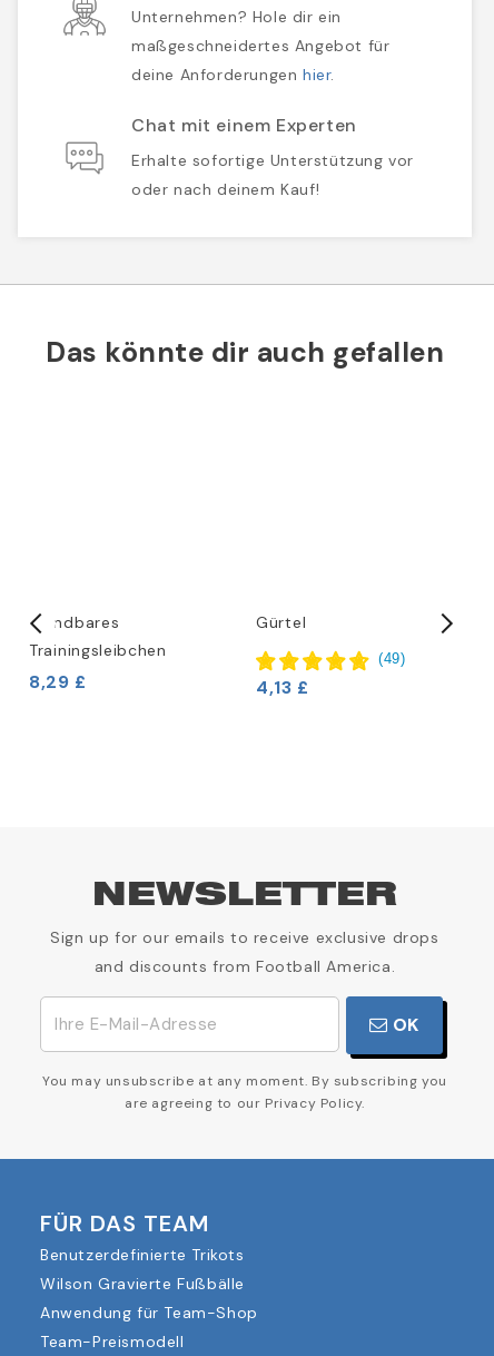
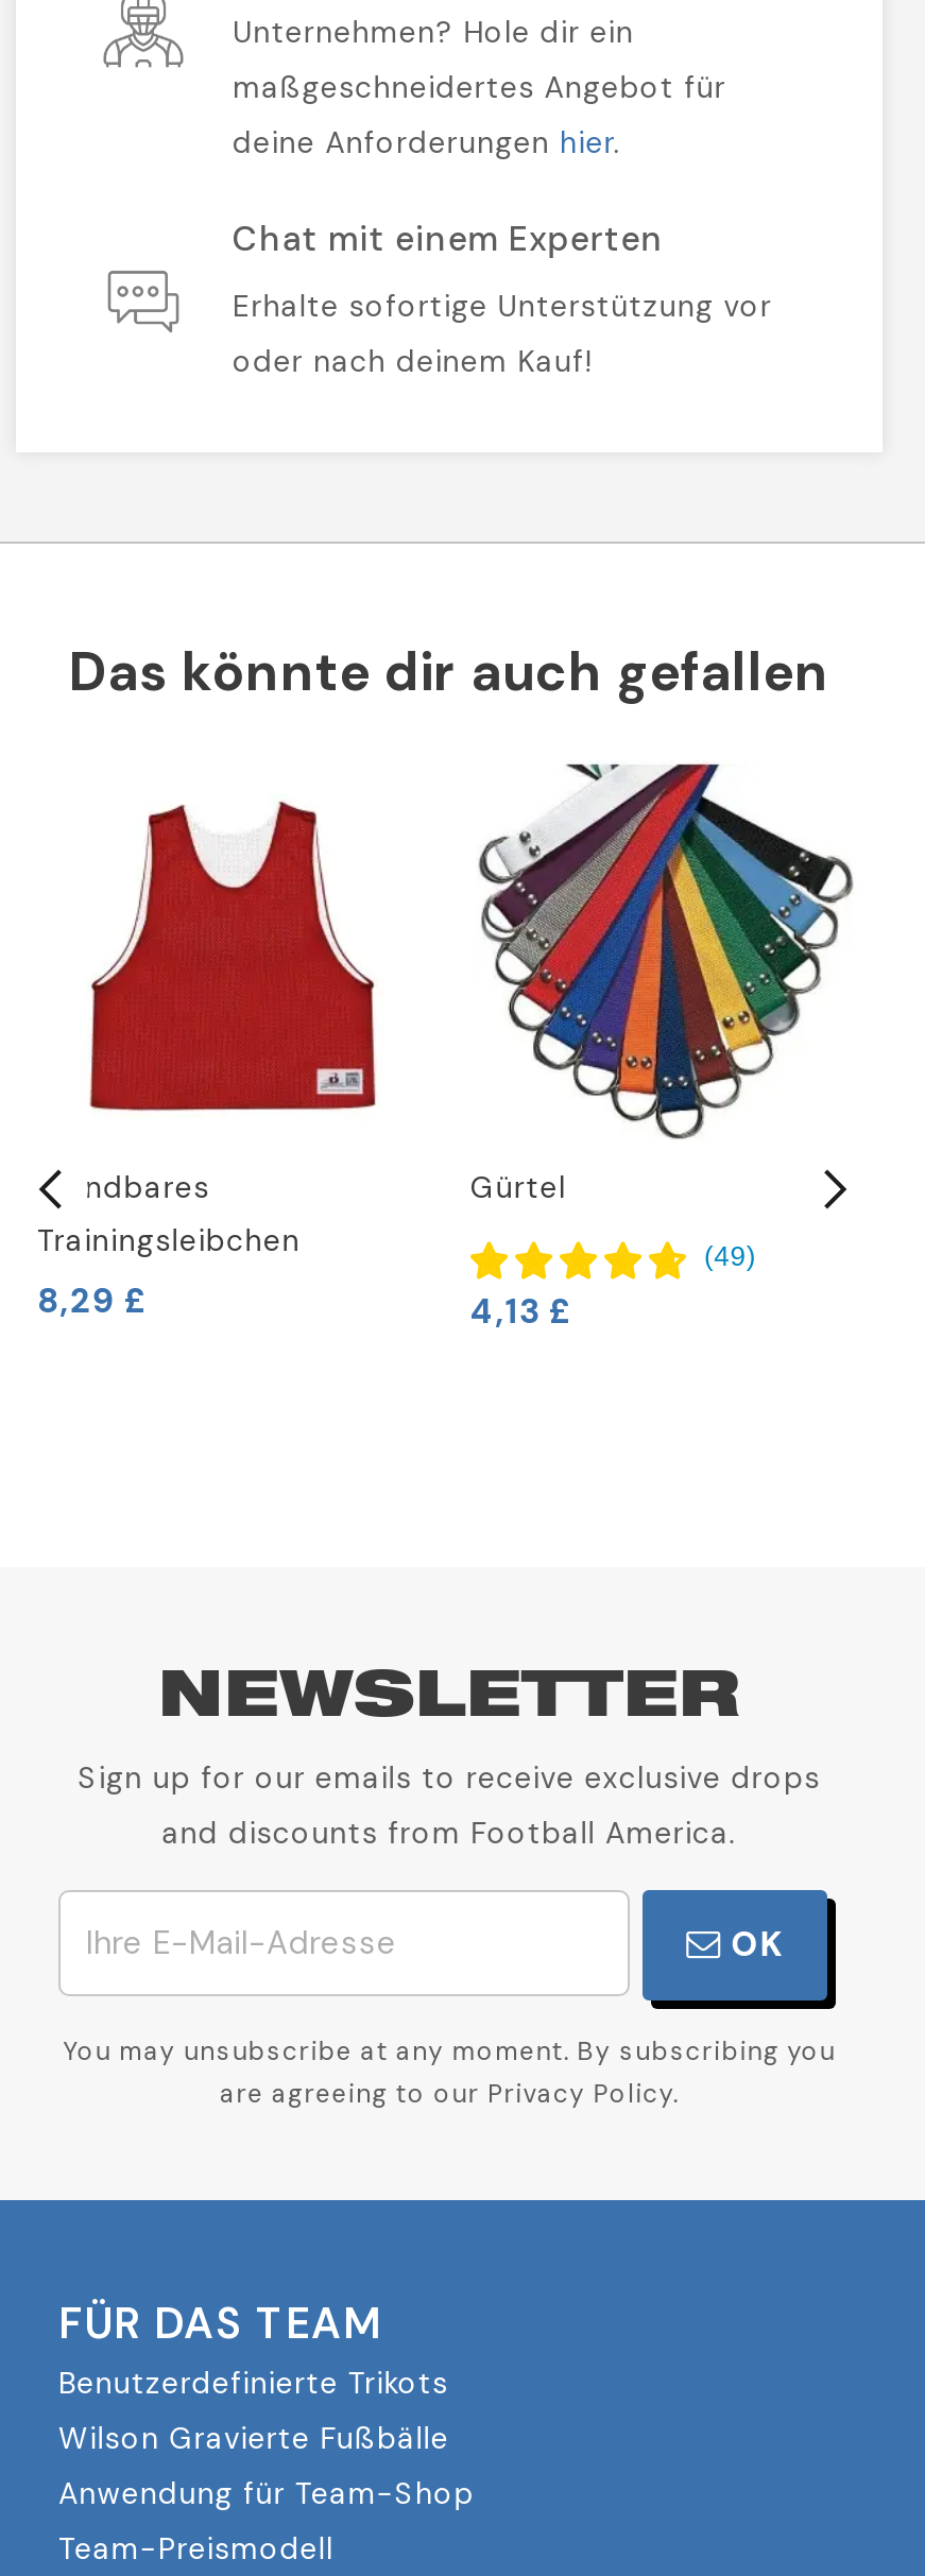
+ [image]

+ [image]
